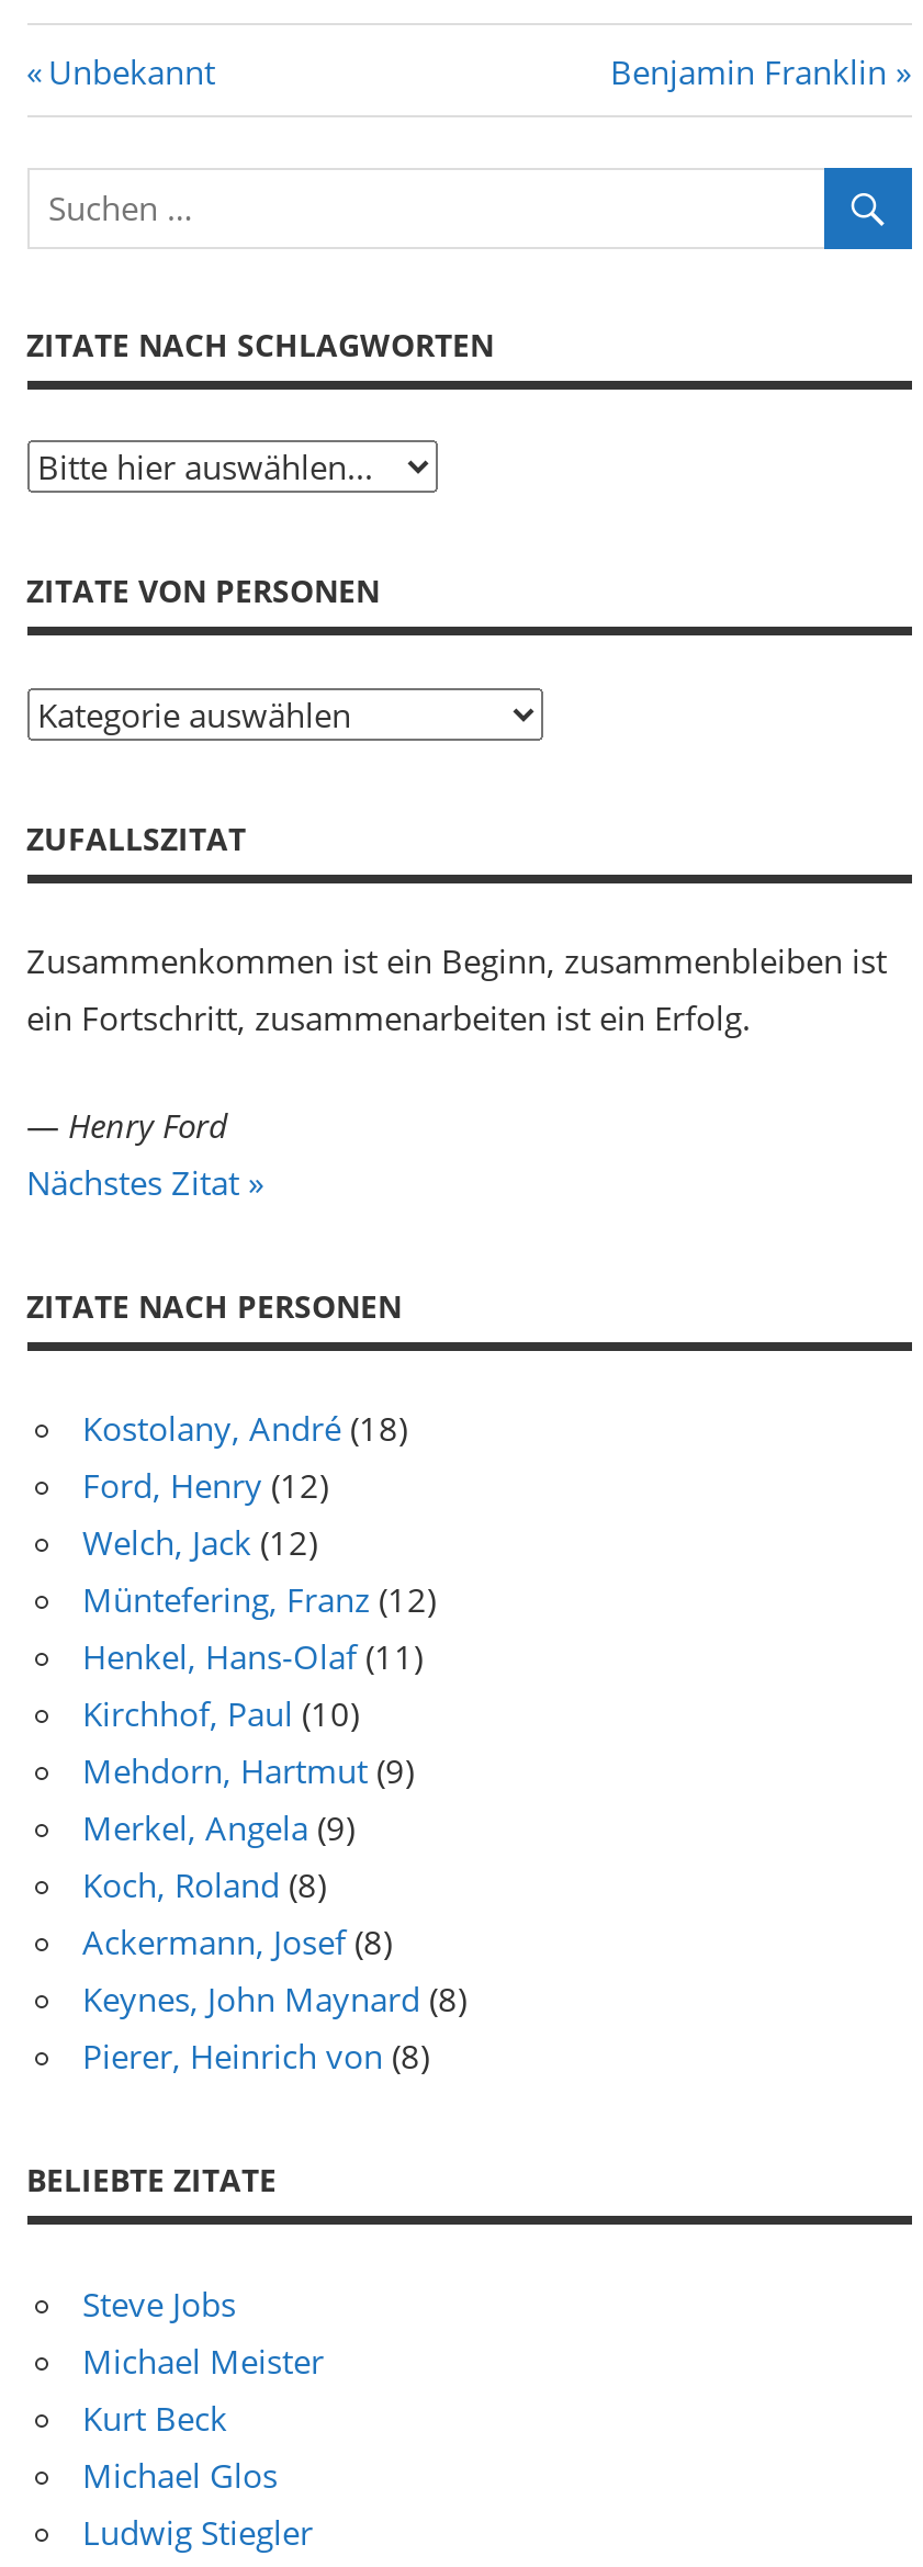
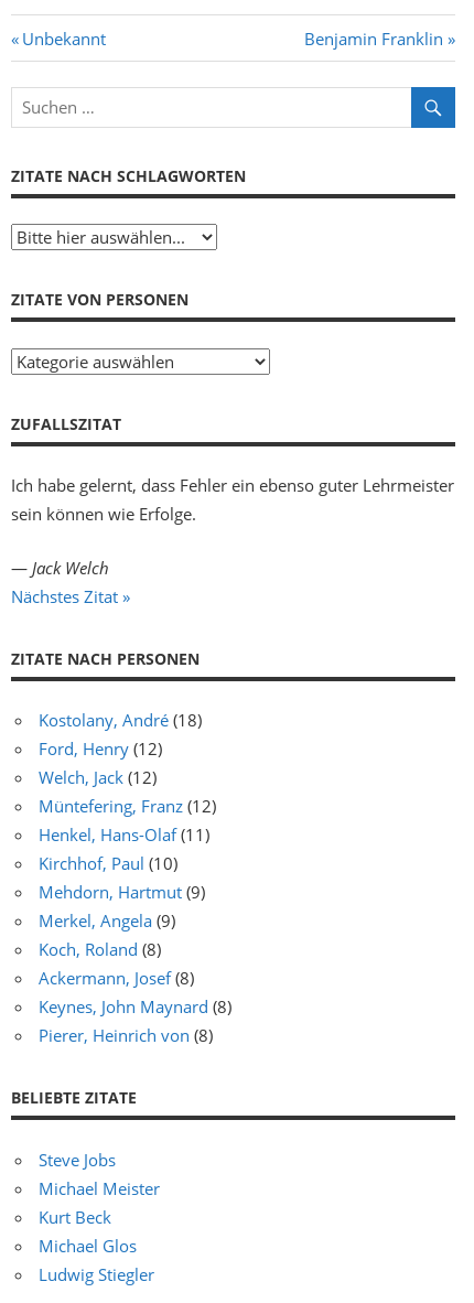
- Zusammenkommen ist ein Beginn, zusammenbleiben ist
- ein Fortschritt, zusammenarbeiten ist ein Erfolg.
+ Ich habe gelernt, dass Fehler ein ebenso guter Lehrmeister
+ sein können wie Erfolge.

- — Henry Ford
+ — Jack Welch
